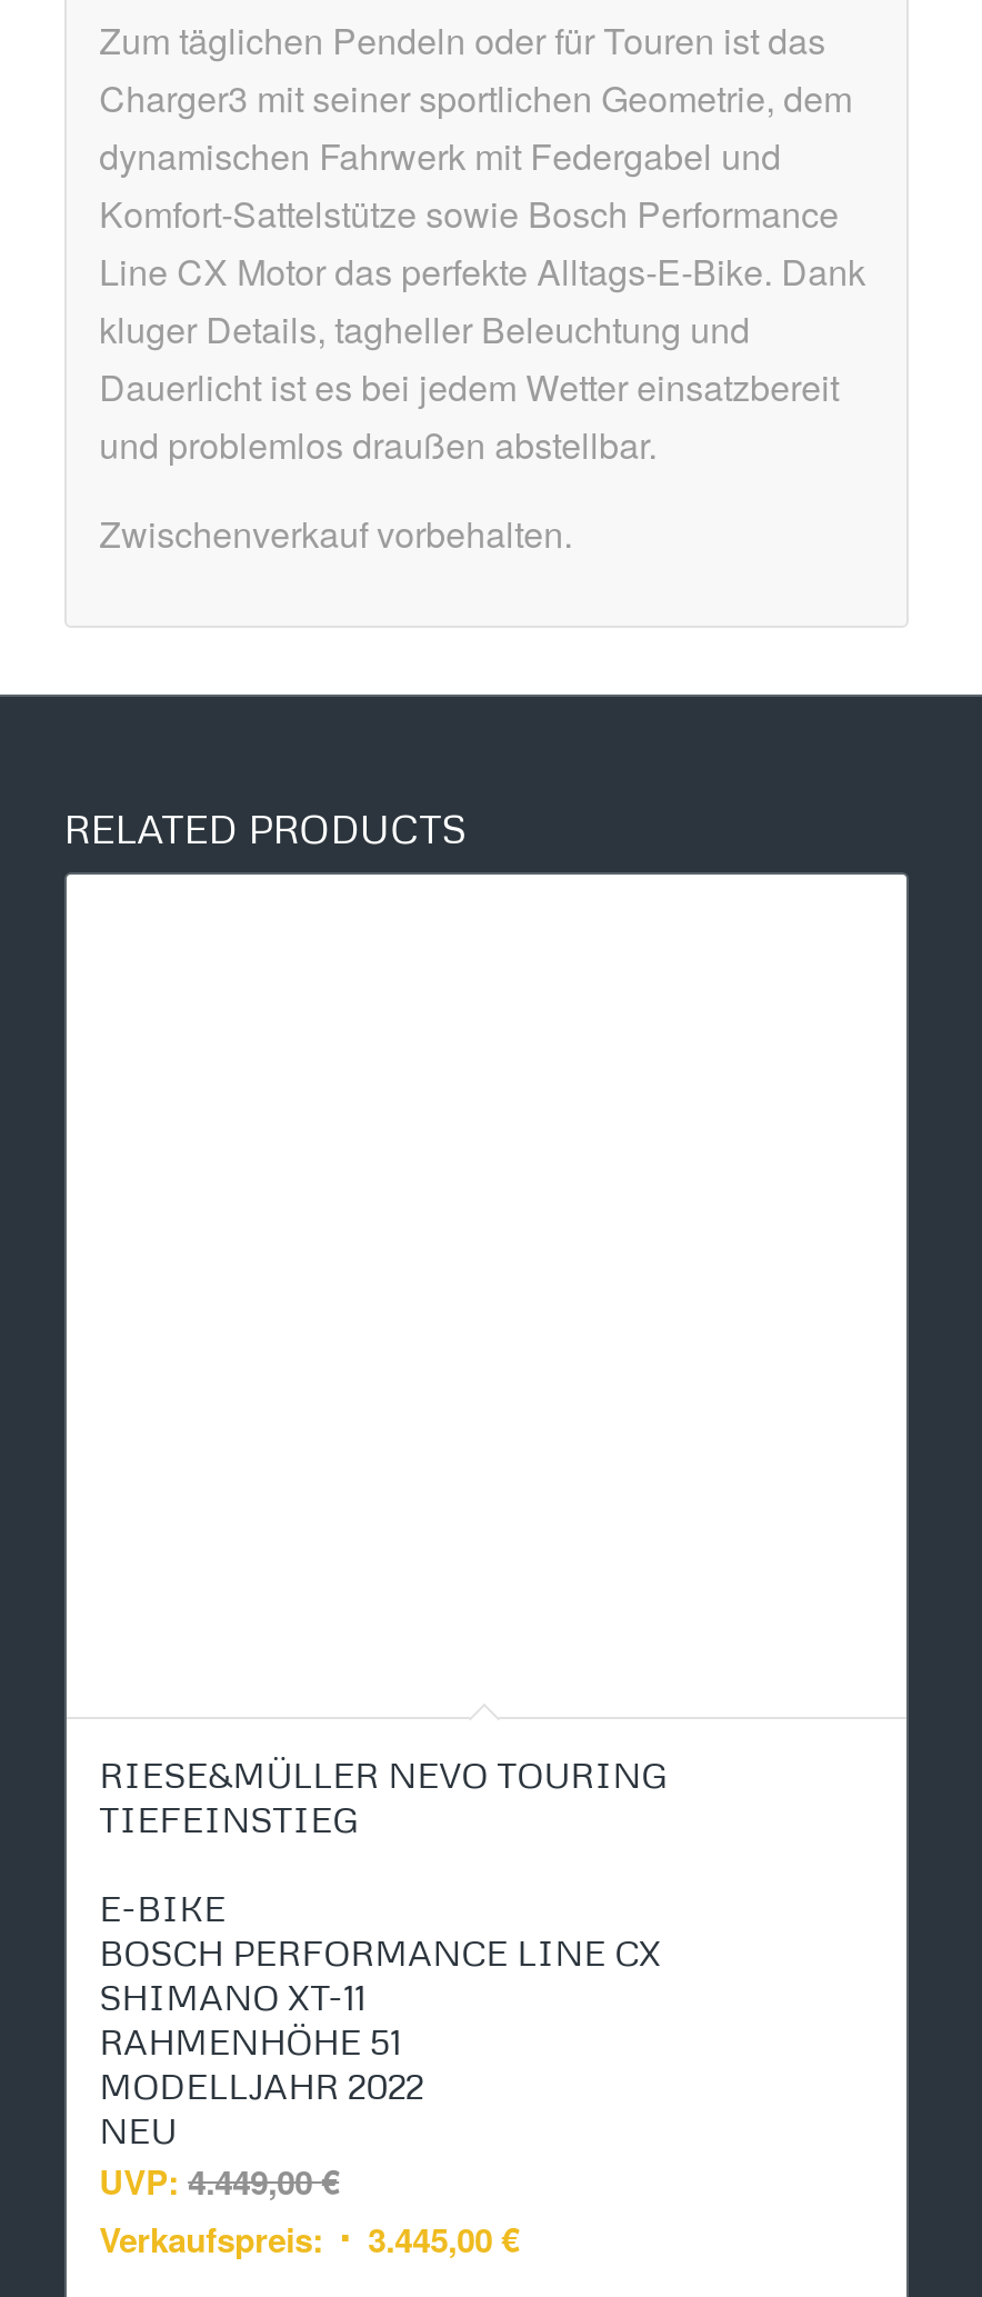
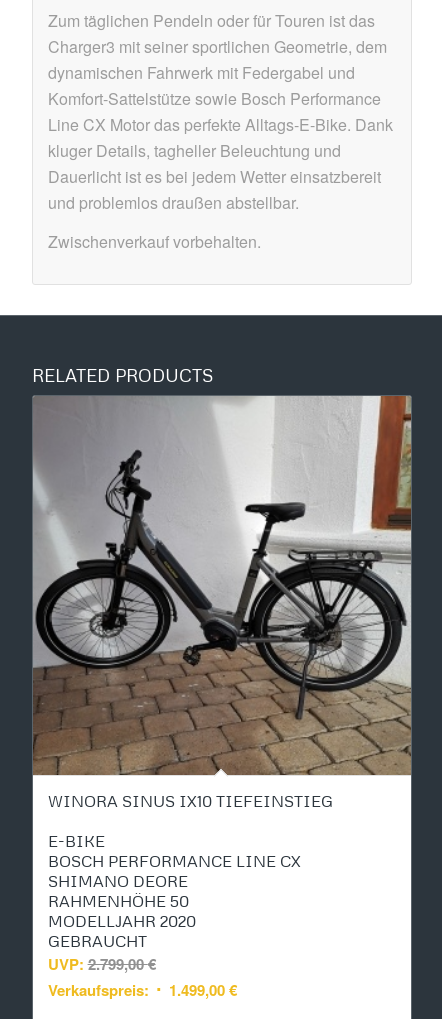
+ [image]

- RIESE&MÜLLER NEVO TOURING
- TIEFEINSTIEG
+ WINORA SINUS IX10 TIEFEINSTIEG

- SHIMANO XT-11
- RAHMENHÖHE 51
- MODELLJAHR 2022
- NEU
- UVP: 4.449,00€
+ SHIMANO DEORE
+ RAHMENHÖHE 50
+ MODELLJAHR 2020
+ GEBRAUCHT
+ UVP: 2.799,00€

- Verkaufspreis: 3.445,00 €
+ Verkaufspreis: 1.499,00 €
